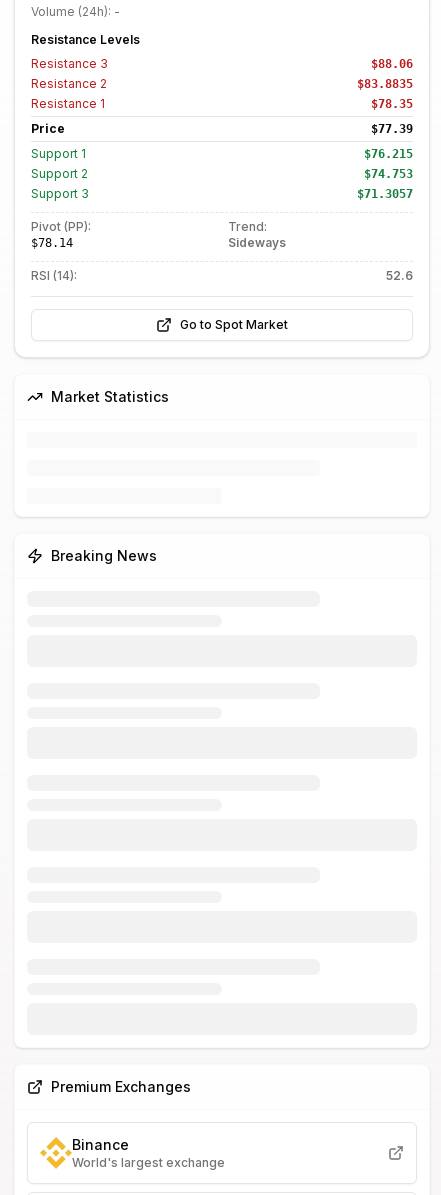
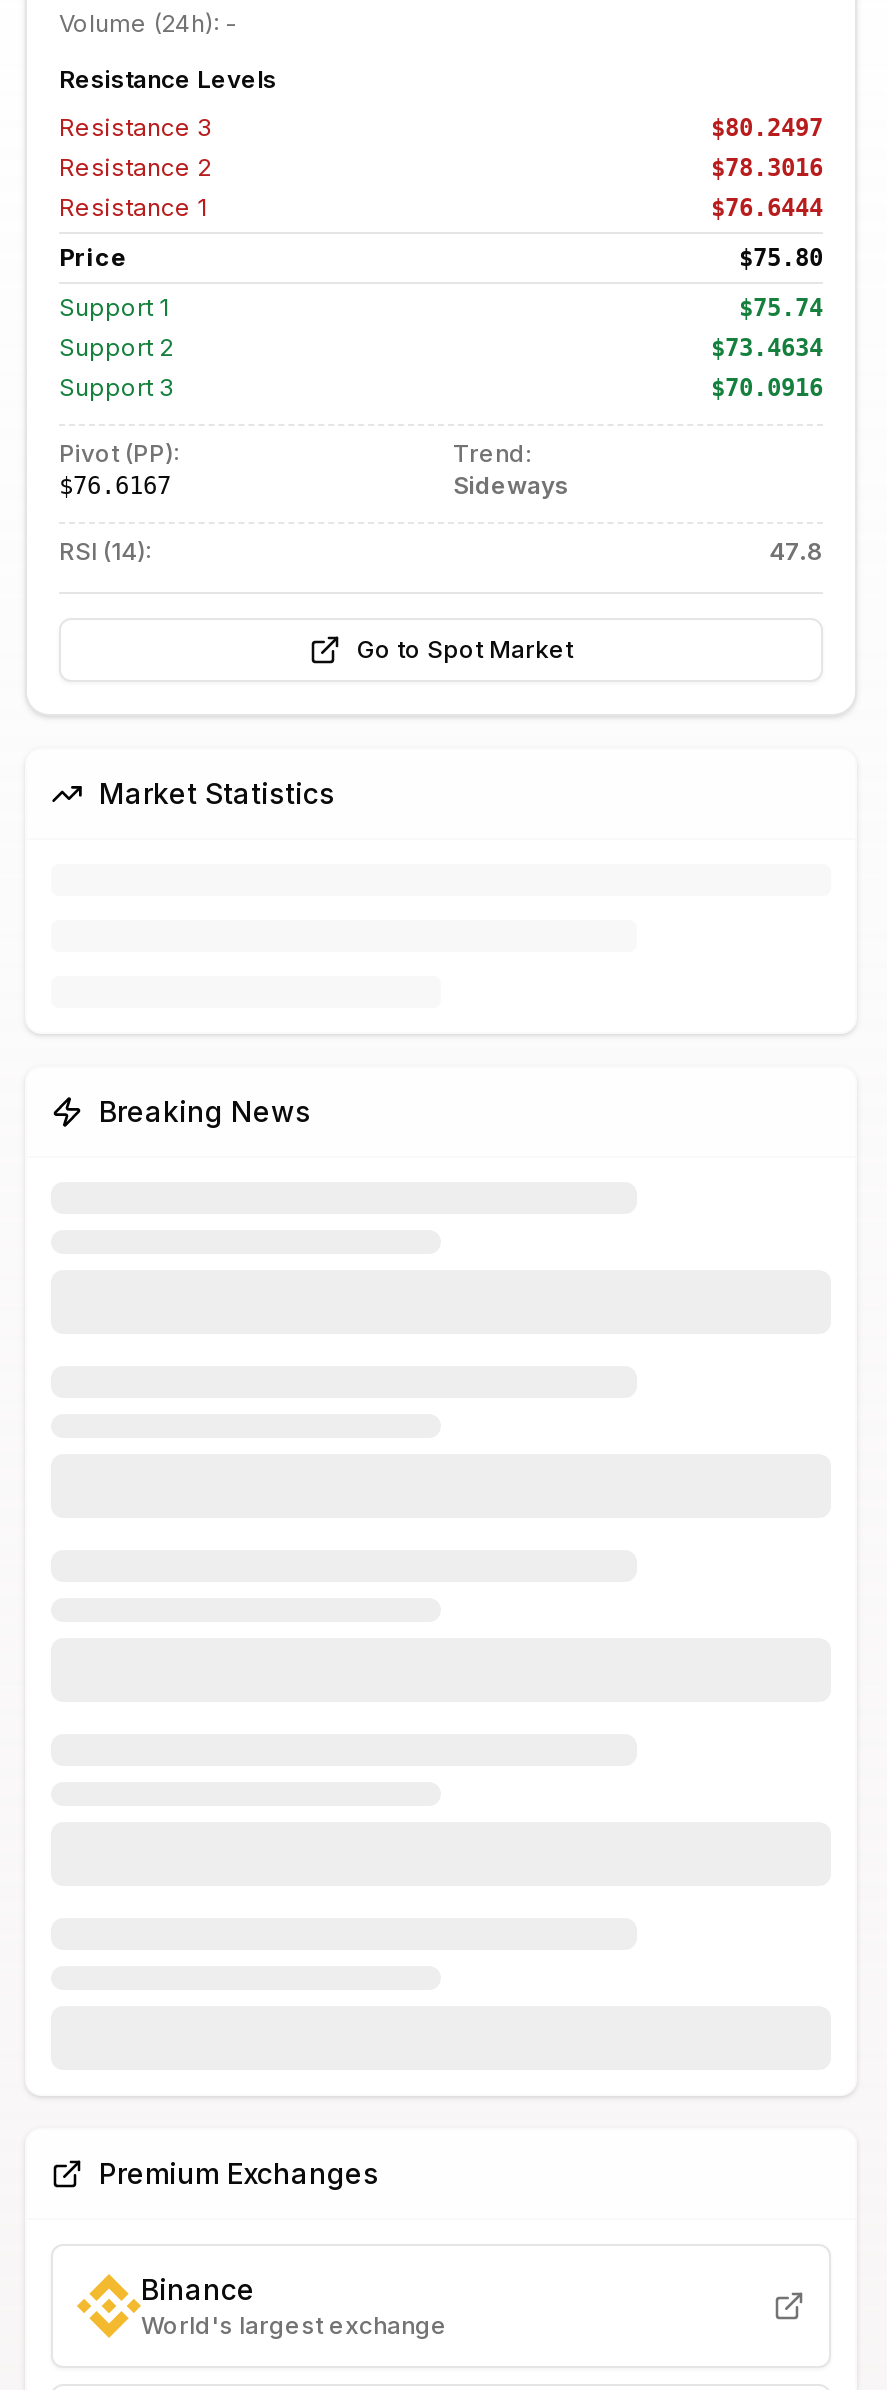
- $88.06
+ $80.2497

- $83.8835
+ $78.3016

- $78.35
+ $76.6444

- $77.39
+ $75.80

- $76.215
+ $75.74

- $74.753
+ $73.4634

- $71.3057
+ $70.0916

- $78.14
+ $76.6167

- 52.6
+ 47.8
